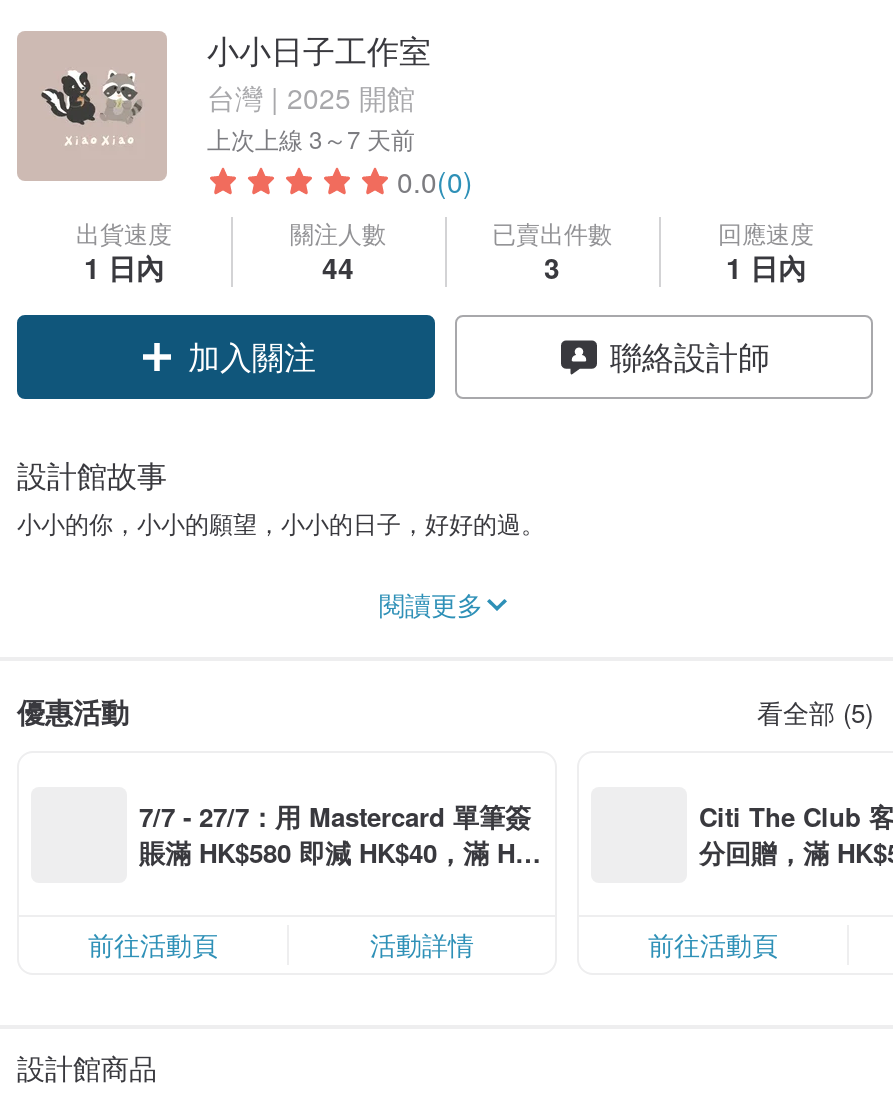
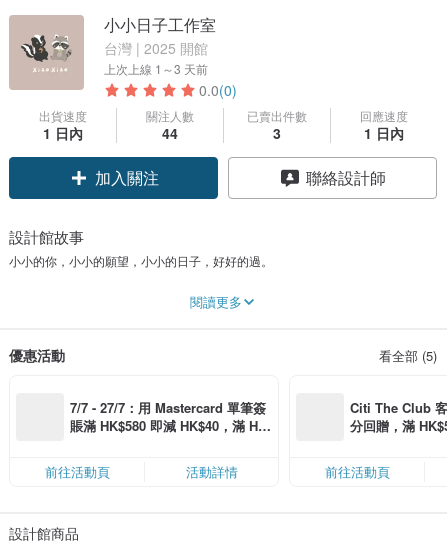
- 上次上線3～7 天前
+ 上次上線1～3 天前
